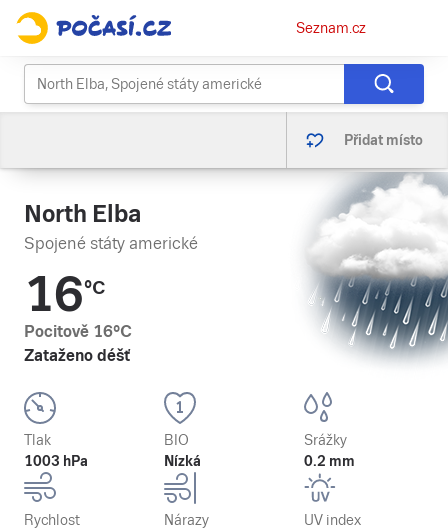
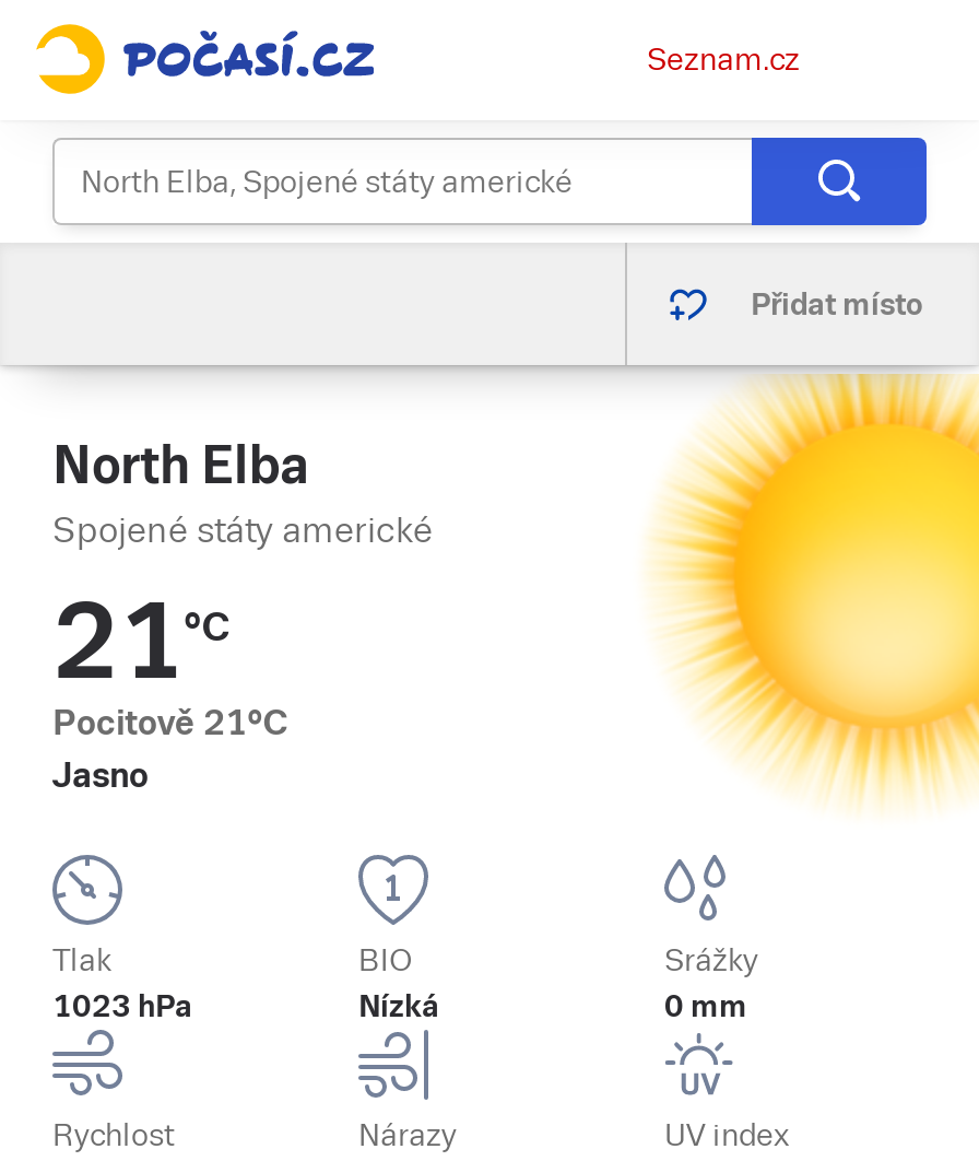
- [image]
+ [image]

- 16°C
- Pocitově 16°C
- Zataženo déšť
+ 21°C
+ Pocitově 21°C
+ Jasno

- 1003 hPa
+ 1023 hPa

- 0.2 mm
+ 0 mm
